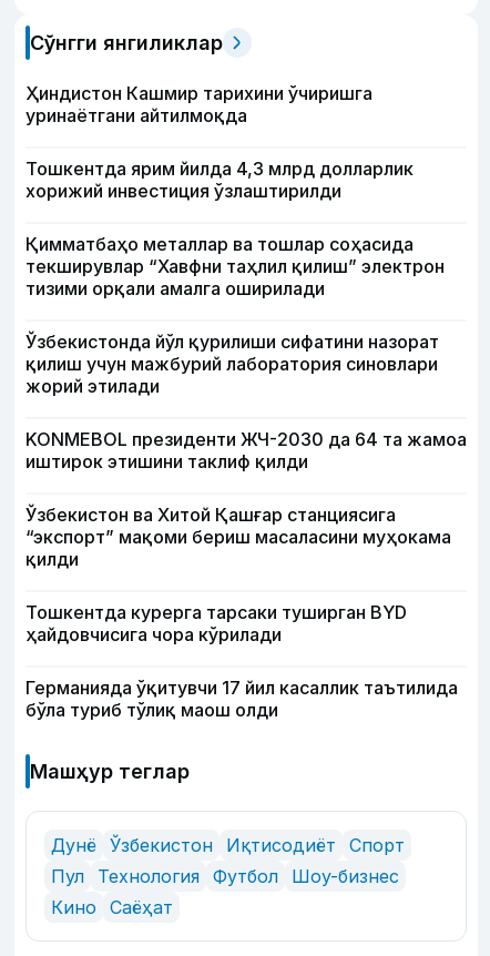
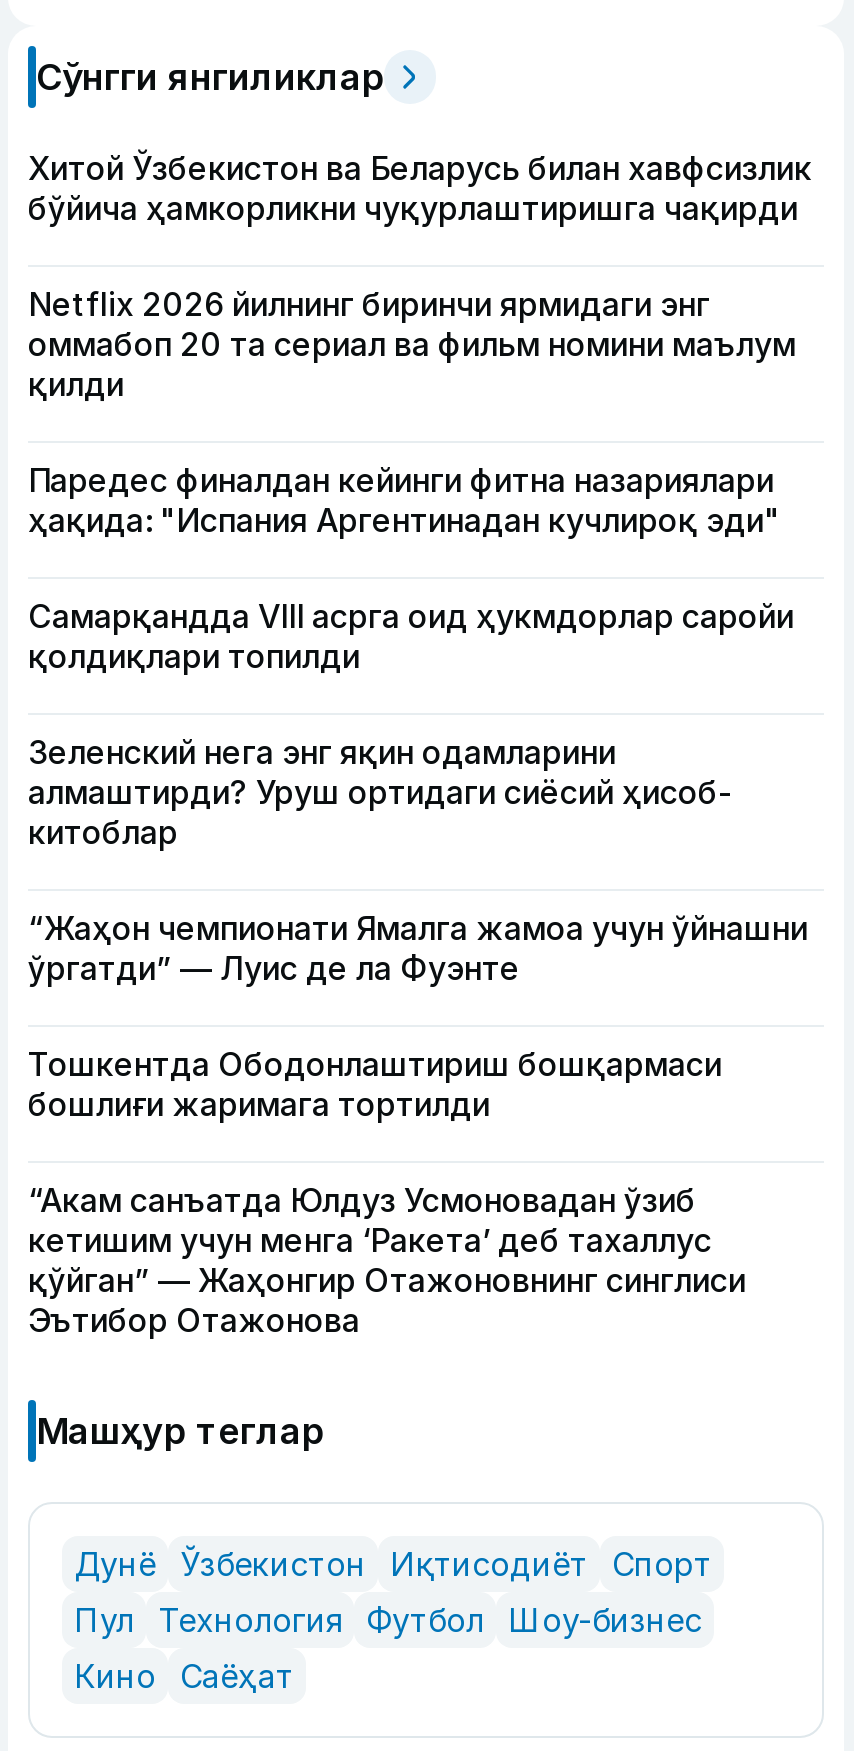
- Ҳиндистон Кашмир тарихини ўчиришга
- уринаётгани айтилмоқда
- Тошкентда ярим йилда 4,3 млрд долларлик
- хорижий инвестиция ўзлаштирилди
- Қимматбаҳо металлар ва тошлар соҳасида
- текширувлар “Хавфни таҳлил қилиш” электрон
- тизими орқали амалга оширилади
- Ўзбекистонда йўл қурилиши сифатини назорат
- қилиш учун мажбурий лаборатория синовлари
- жорий этилади
- KONMEBOL президенти ЖЧ-2030 да 64 та жамоа
- иштирок этишини таклиф қилди
- Ўзбекистон ва Хитой Қашғар станциясига
- “экспорт” мақоми бериш масаласини муҳокама
+ Хитой Ўзбекистон ва Беларусь билан хавфсизлик
+ бўйича ҳамкорликни чуқурлаштиришга чақирди
+ Netflix 2026 йилнинг биринчи ярмидаги энг
+ оммабоп 20 та сериал ва фильм номини маълум

moved up: қилди

- Тошкентда курерга тарсаки туширган BYD
- ҳайдовчисига чора кўрилади
- Германияда ўқитувчи 17 йил касаллик таътилида
- бўла туриб тўлиқ маош олди
+ Паредес финалдан кейинги фитна назариялари
+ ҳақида: "Испания Аргентинадан кучлироқ эди"
+ Самарқандда VIII асрга оид ҳукмдорлар саройи
+ қолдиқлари топилди
+ Зеленский нега энг яқин одамларини
+ алмаштирди? Уруш ортидаги сиёсий ҳисоб-
+ китоблар
+ “Жаҳон чемпионати Ямалга жамоа учун ўйнашни
+ ўргатди” — Луис де ла Фуэнте
+ Тошкентда Ободонлаштириш бошқармаси
+ бошлиғи жаримага тортилди
+ “Акам санъатда Юлдуз Усмоновадан ўзиб
+ кетишим учун менга ‘Ракета’ деб тахаллус
+ қўйган” — Жаҳонгир Отажоновнинг синглиси
+ Эътибор Отажонова
